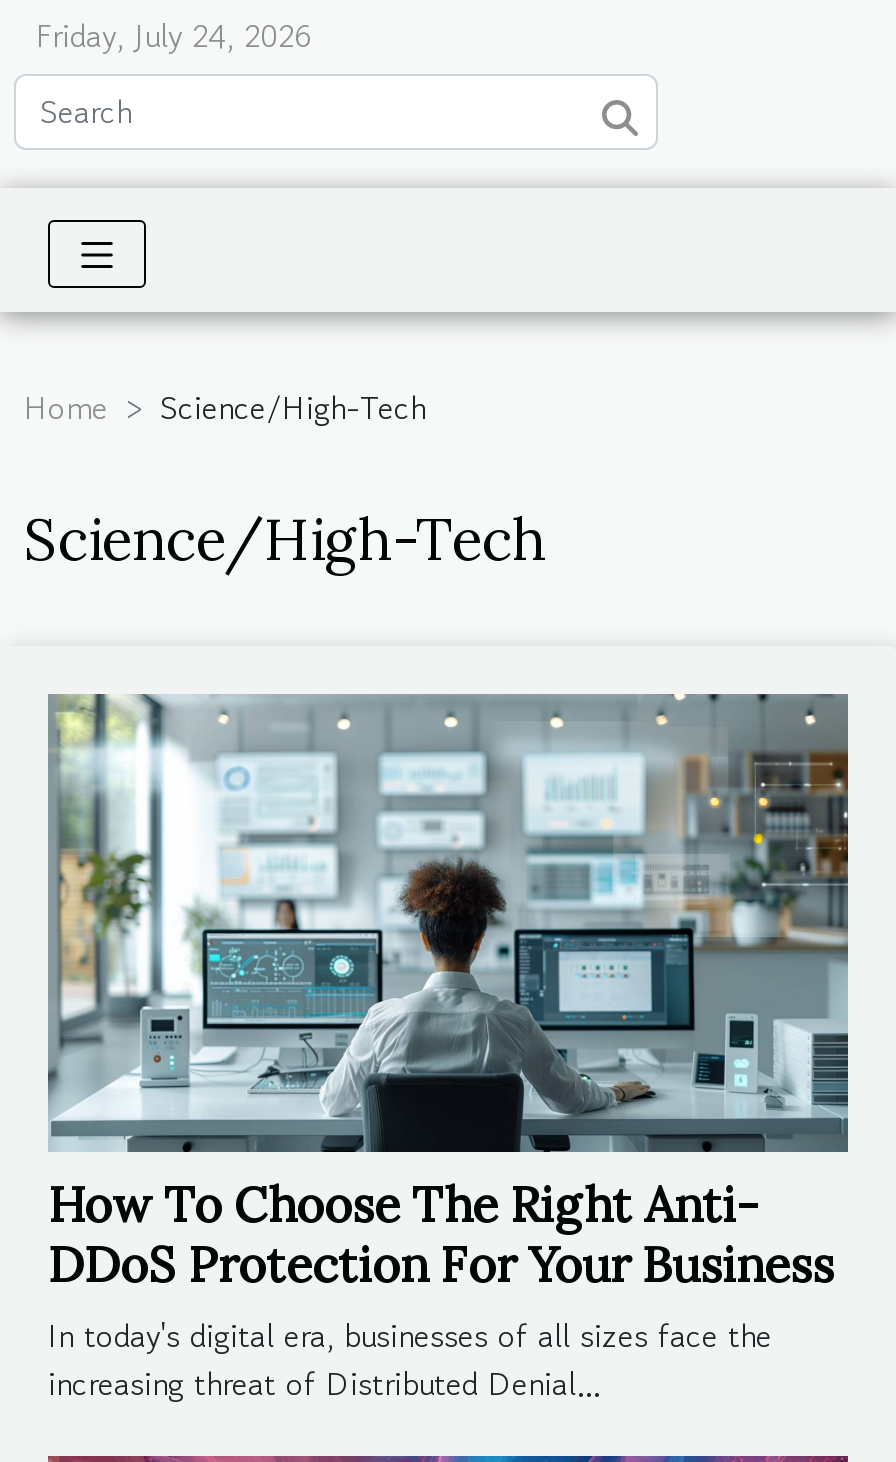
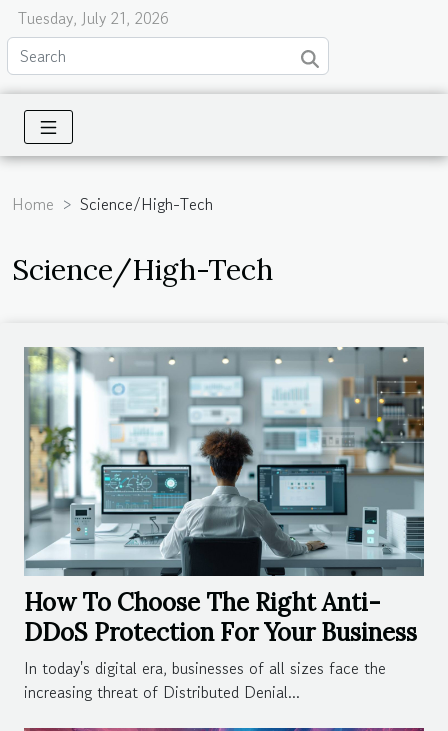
- Friday, July 24, 2026
+ Tuesday, July 21, 2026
